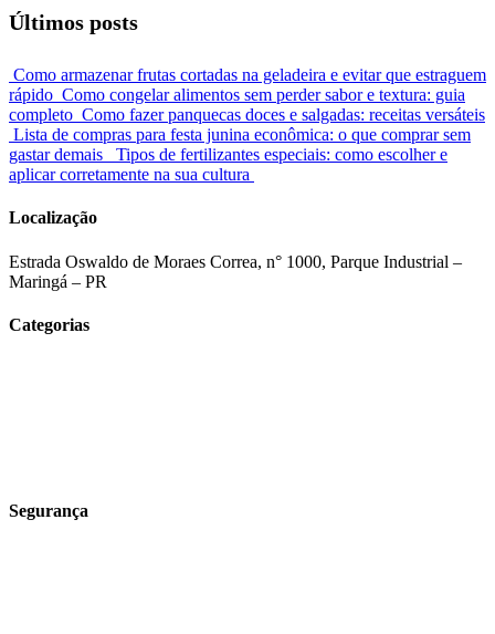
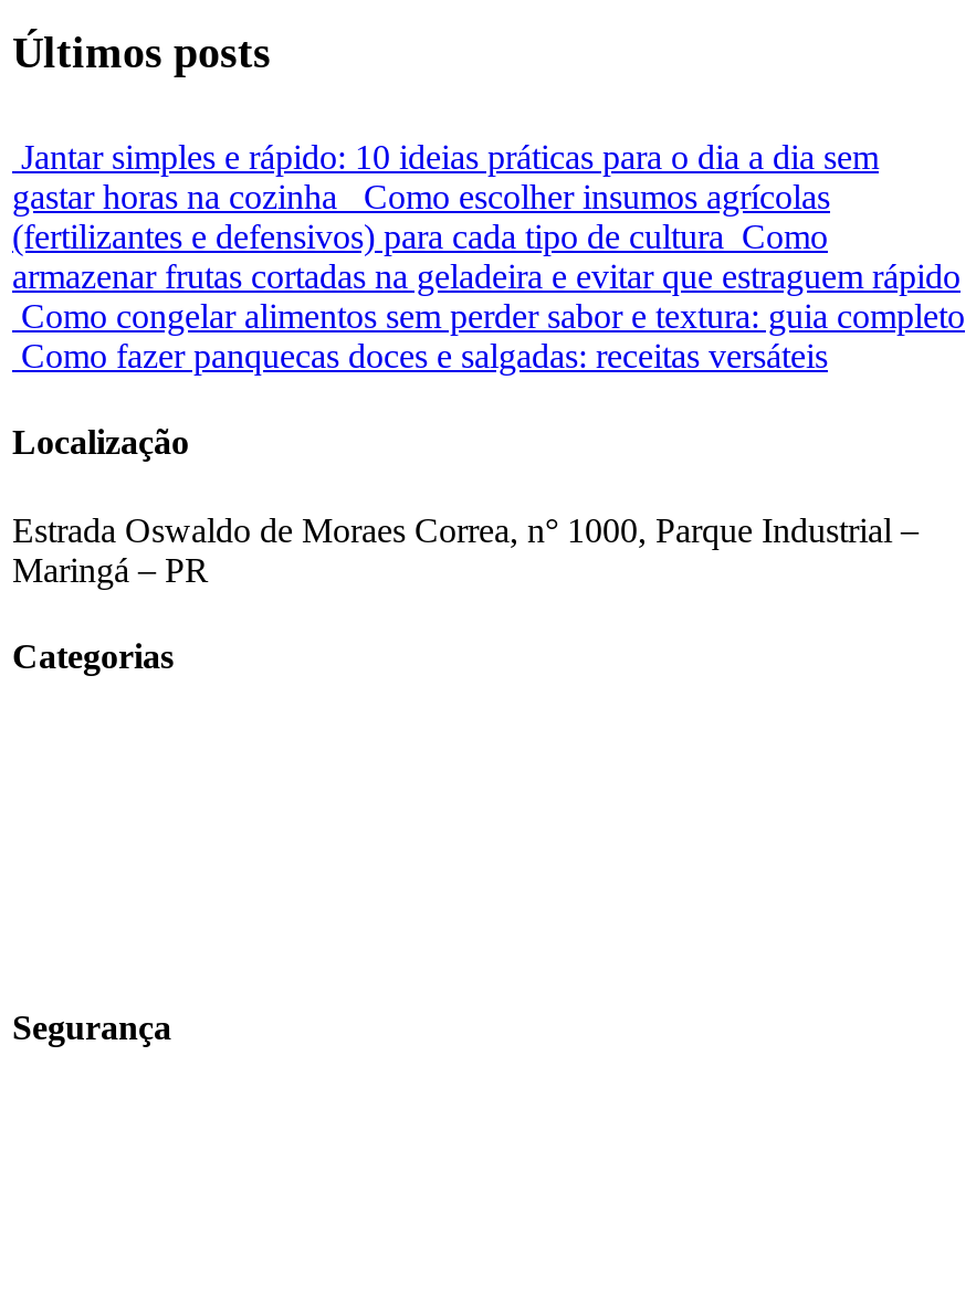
- Como armazenar frutas cortadas na geladeira e evitar que estraguem
- rápido Como congelar alimentos sem perder sabor e textura: guia
- completo Como fazer panquecas doces e salgadas: receitas versáteis
- Lista de compras para festa junina econômica: o que comprar sem
- gastar demais Tipos de fertilizantes especiais: como escolher e
- aplicar corretamente na sua cultura
+ Jantar simples e rápido: 10 ideias práticas para o dia a dia sem
+ gastar horas na cozinha Como escolher insumos agrícolas
+ (fertilizantes e defensivos) para cada tipo de cultura Como
+ armazenar frutas cortadas na geladeira e evitar que estraguem rápido
+ Como congelar alimentos sem perder sabor e textura: guia completo
+ Como fazer panquecas doces e salgadas: receitas versáteis
